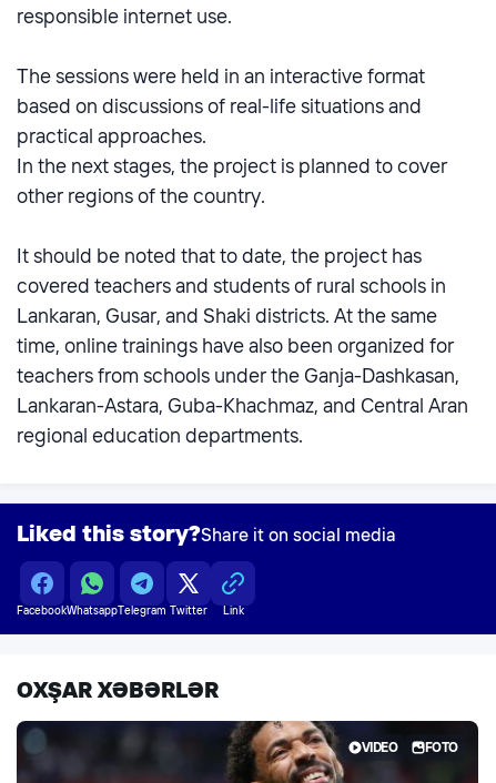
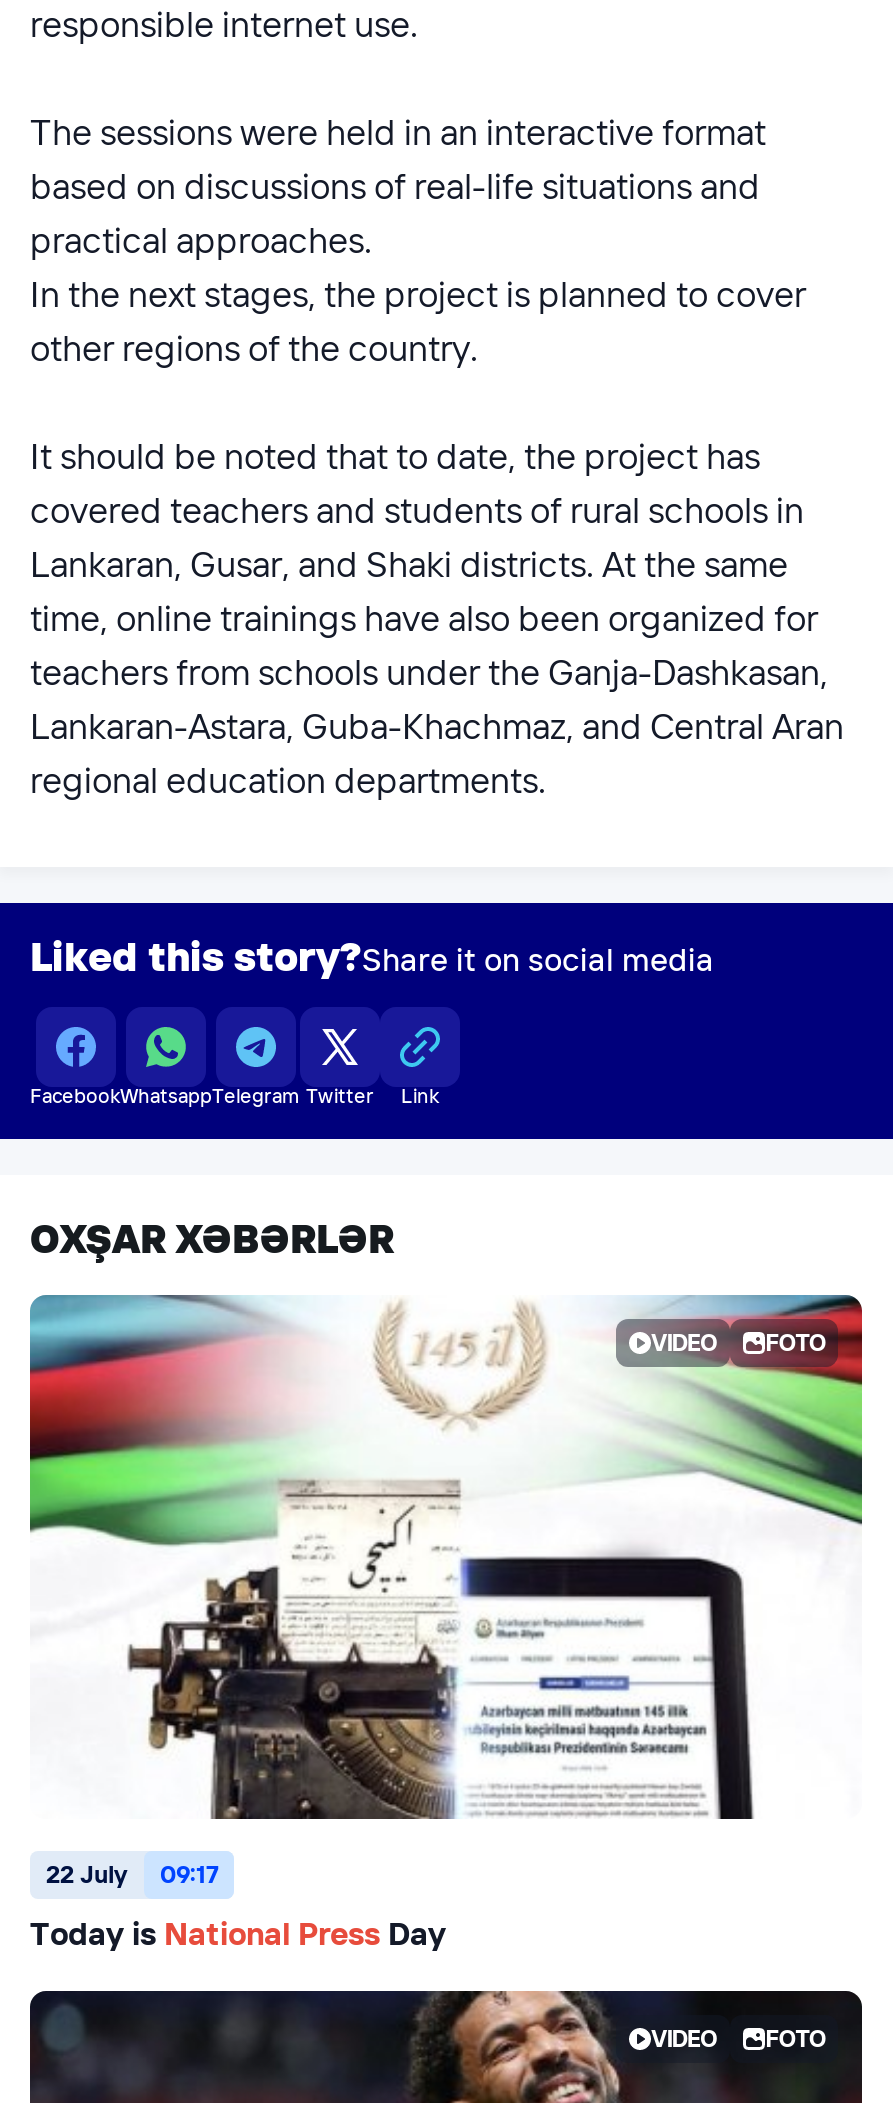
+ [image]
+ VIDEO
+ FOTO

+ 22 July
+ 09:17
+ Today is National Press Day
